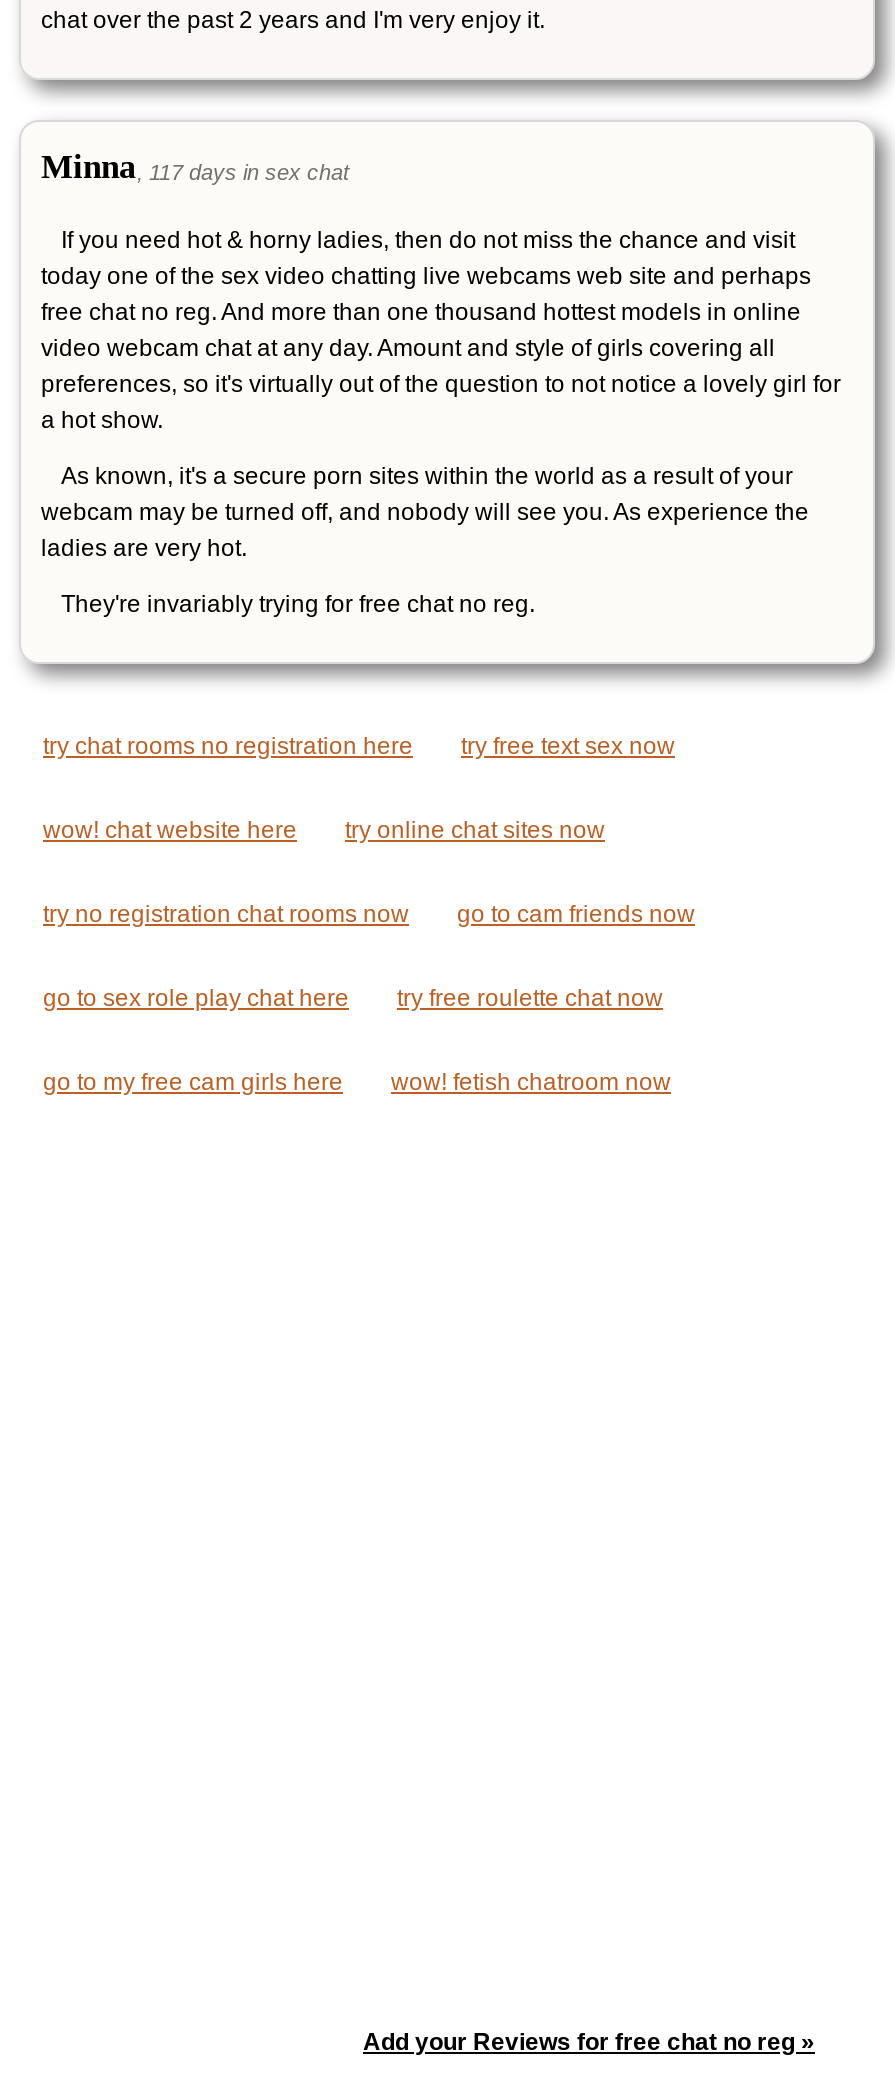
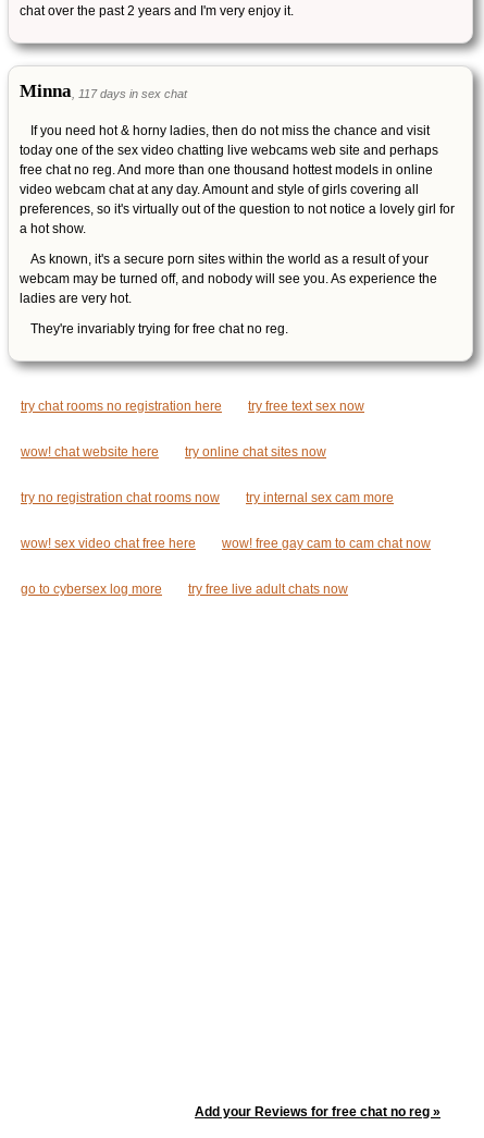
- go to cam friends now
+ try internal sex cam more

- go to sex role play chat here
- try free roulette chat now
+ wow! sex video chat free here
+ wow! free gay cam to cam chat now

- go to my free cam girls here
- wow! fetish chatroom now
+ go to cybersex log more
+ try free live adult chats now
